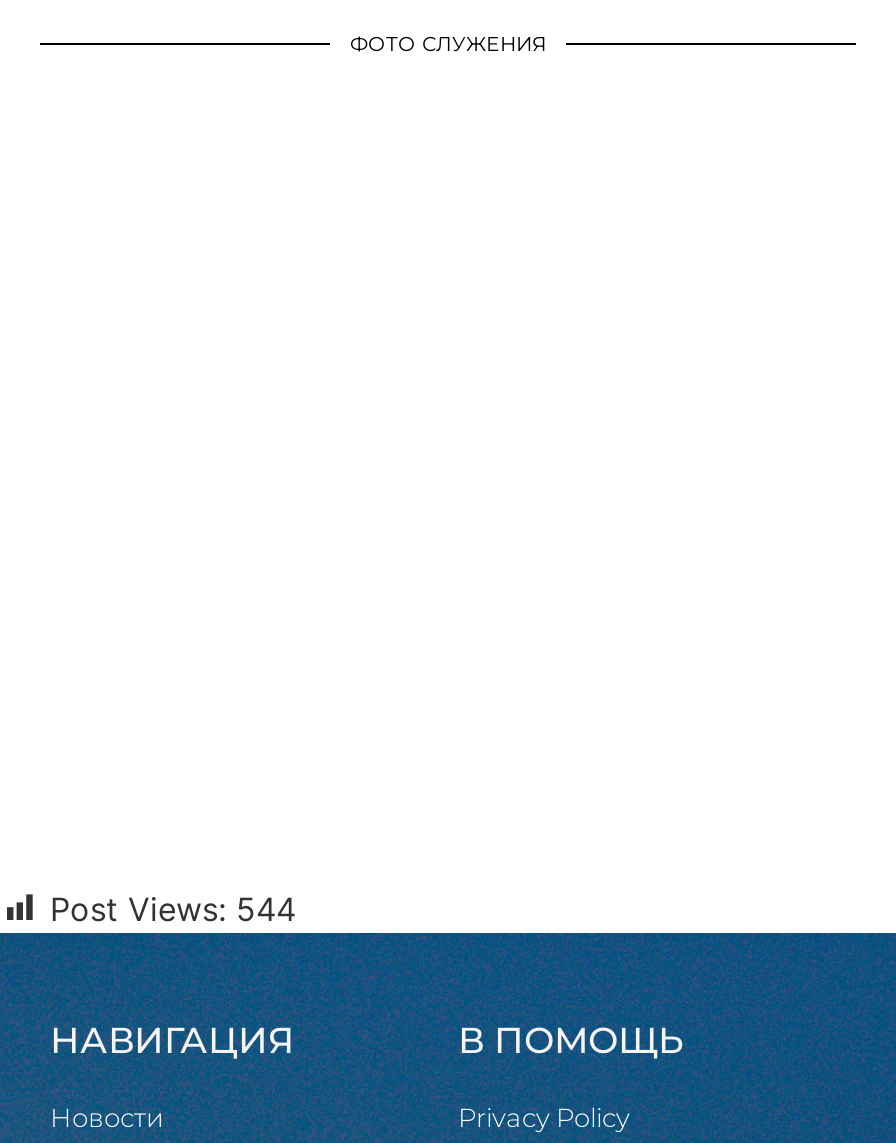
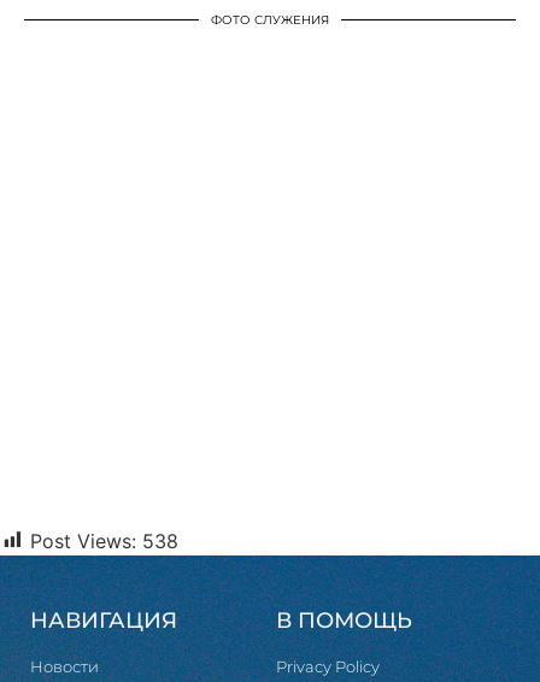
- Post Views: 544
+ Post Views: 538
